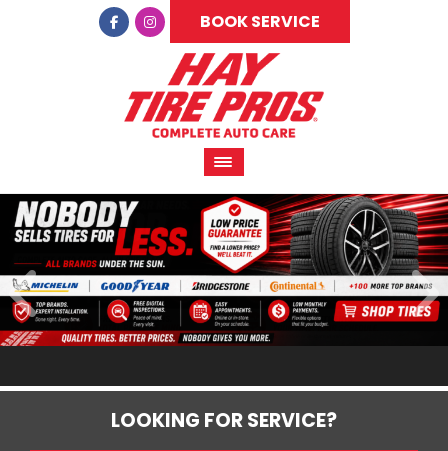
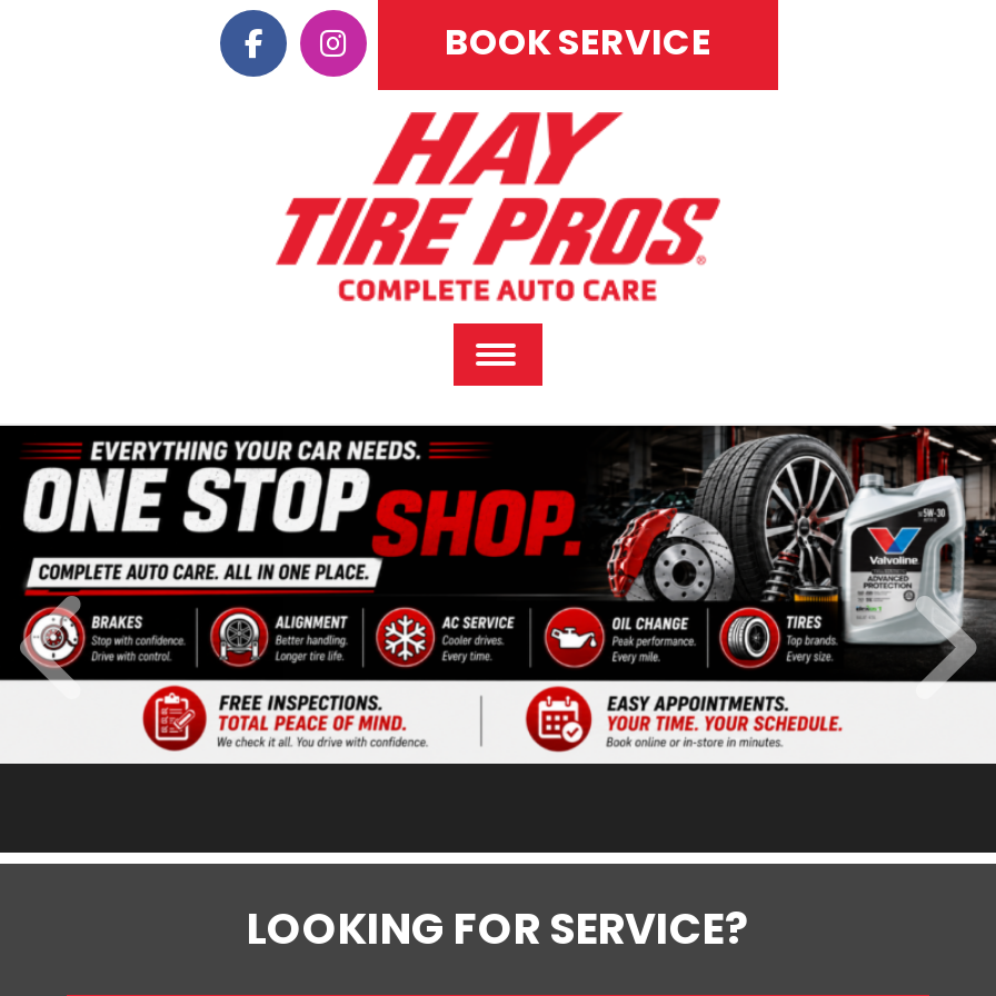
- [image]
+ [image]
